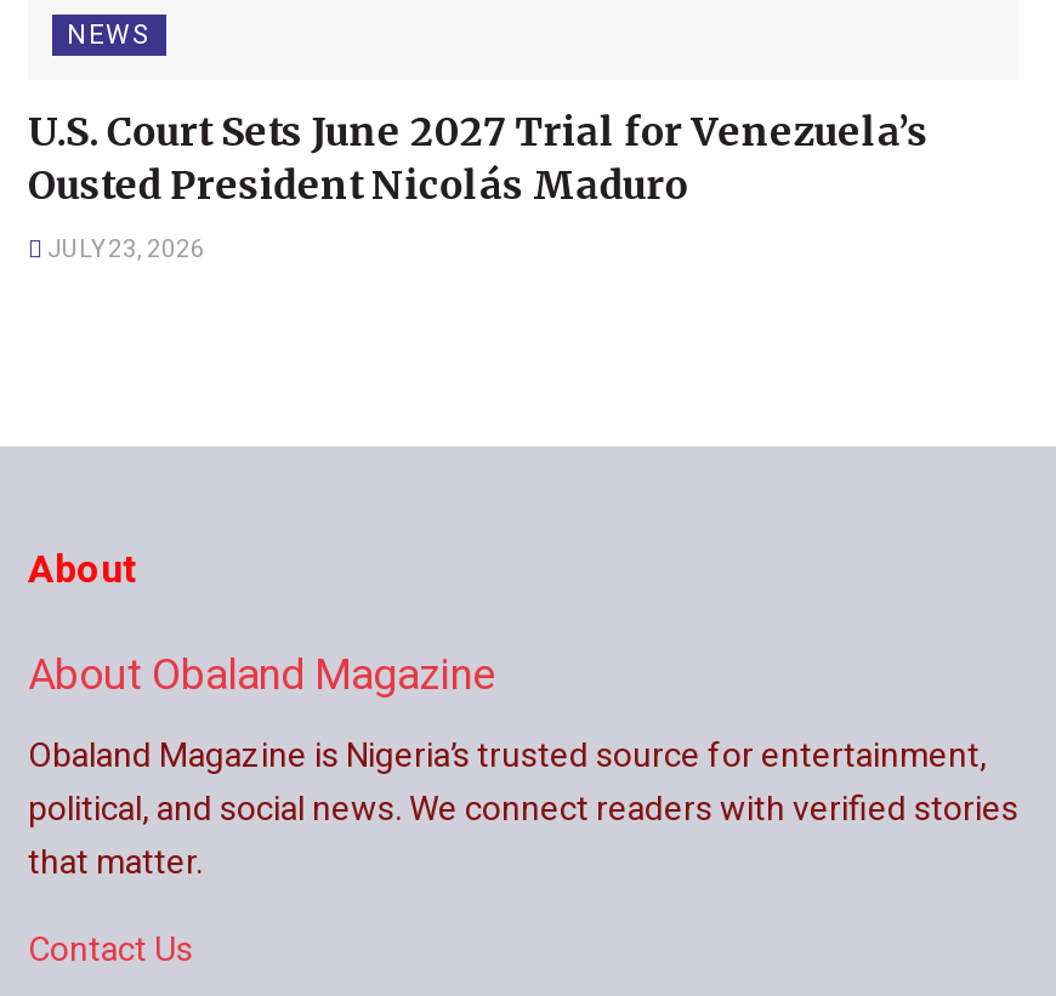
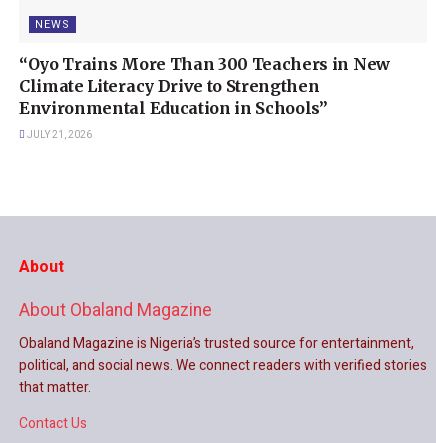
- U.S. Court Sets June 2027 Trial for Venezuela’s
- Ousted President Nicolás Maduro
+ “Oyo Trains More Than 300 Teachers in New
+ Climate Literacy Drive to Strengthen
+ Environmental Education in Schools”

- JULY 23, 2026
+ JULY 21, 2026
